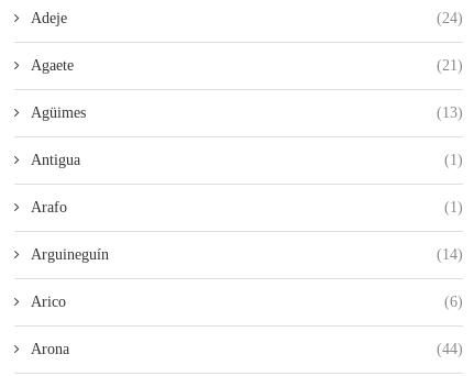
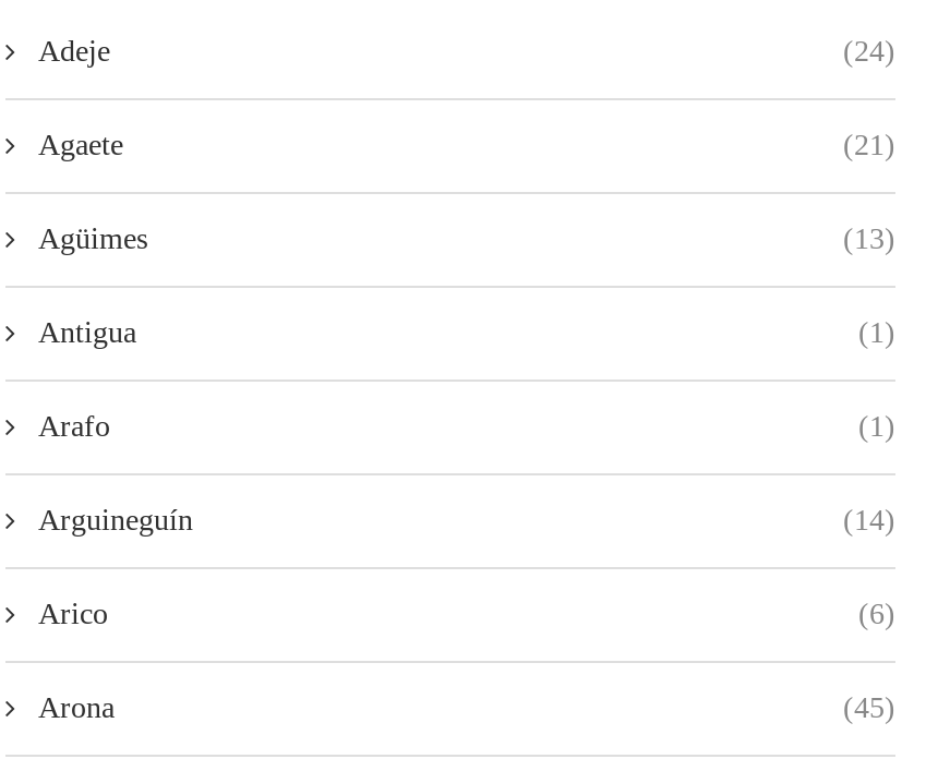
- (44)
+ (45)
